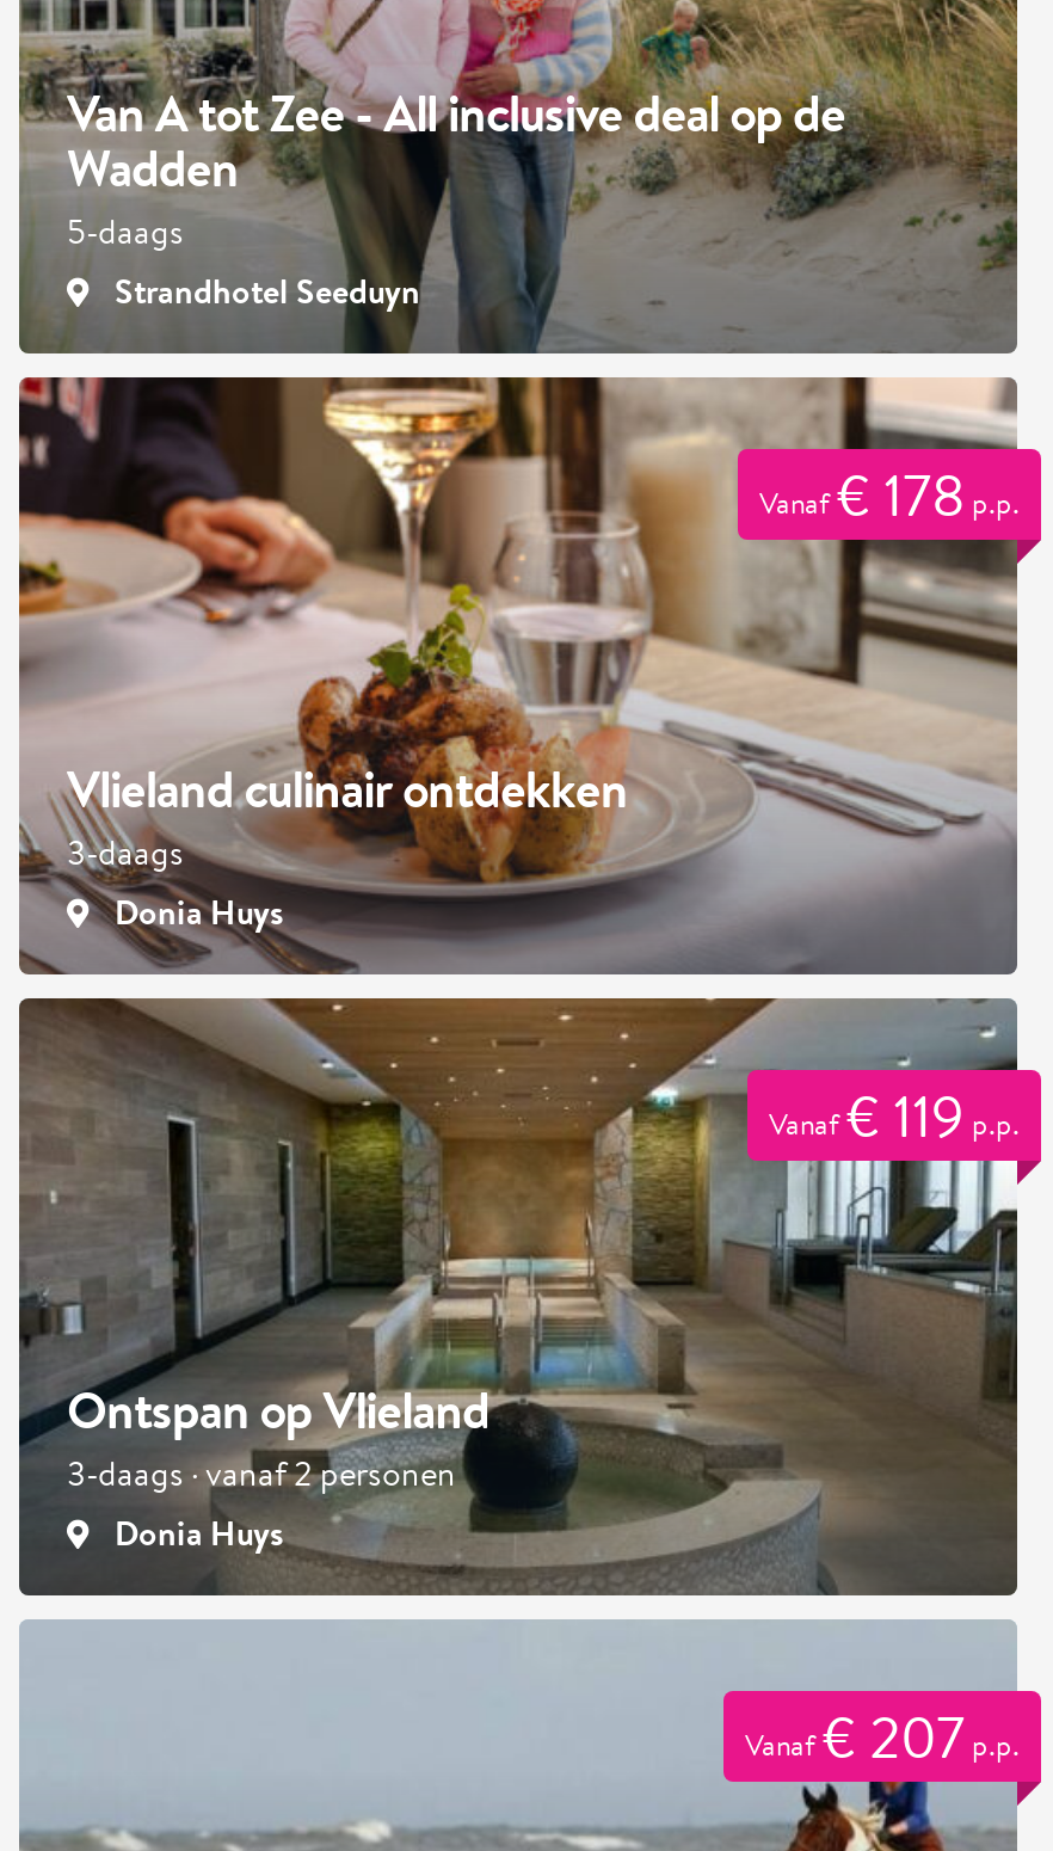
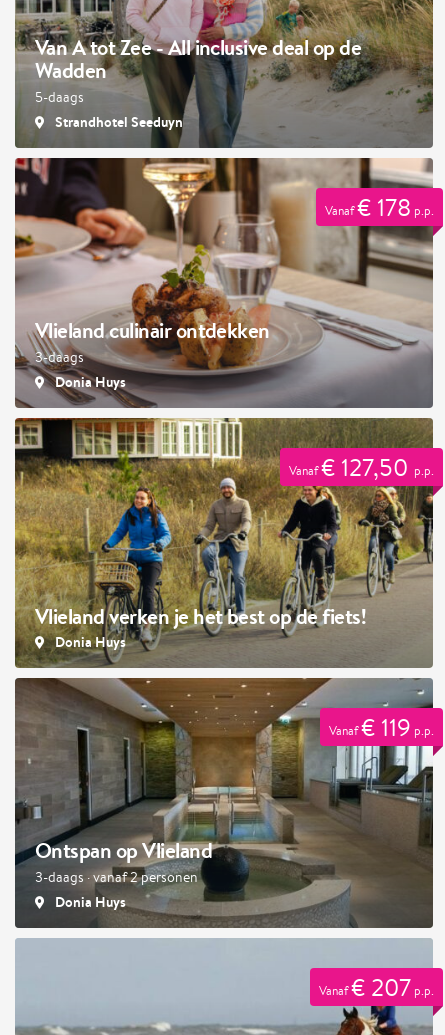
+ [image]
+ Vlieland verken je het best op de fiets!
+ Donia Huys

+ Vanaf€ 127,50 p.p.
